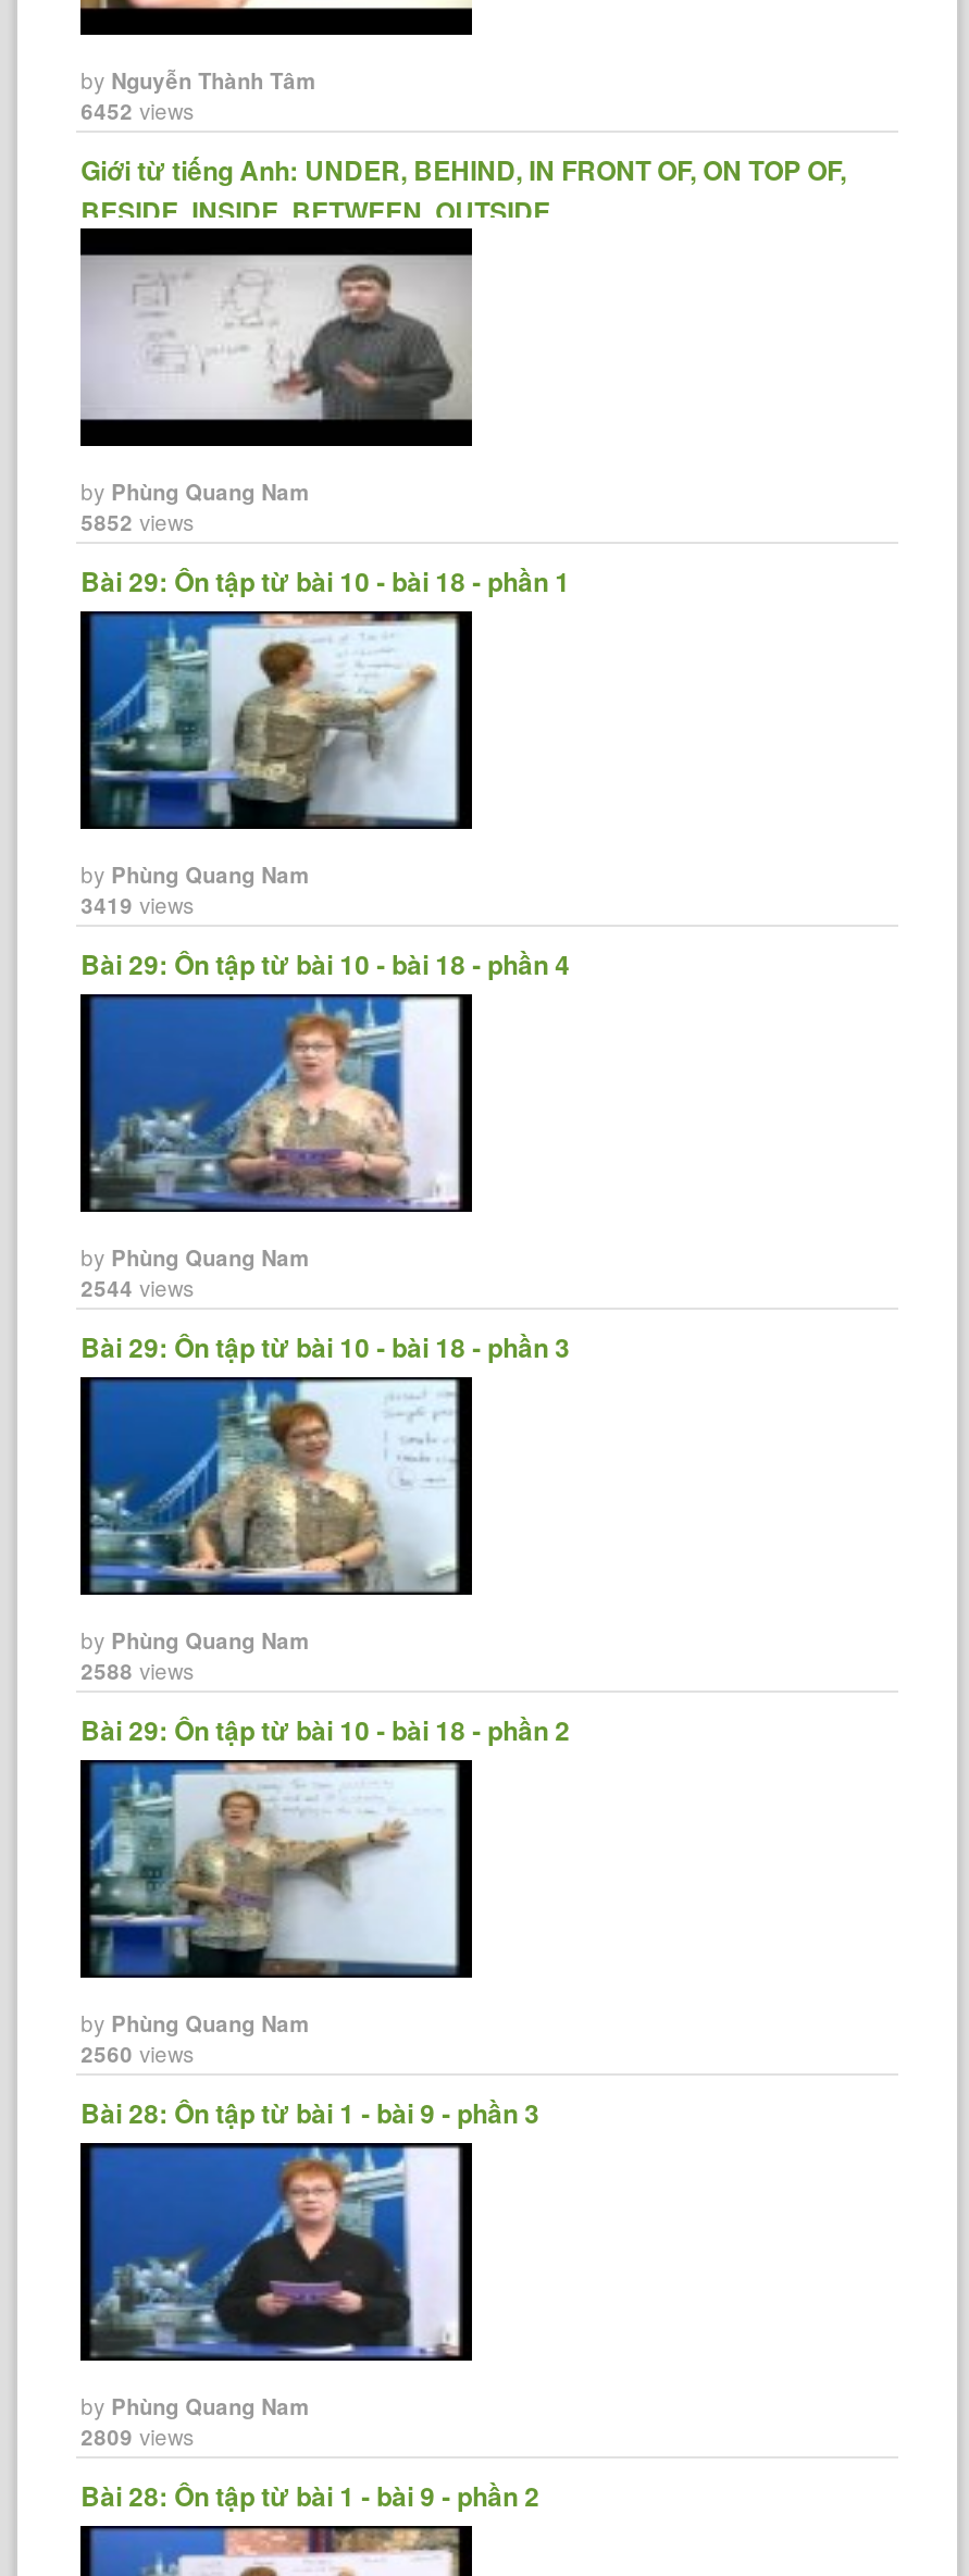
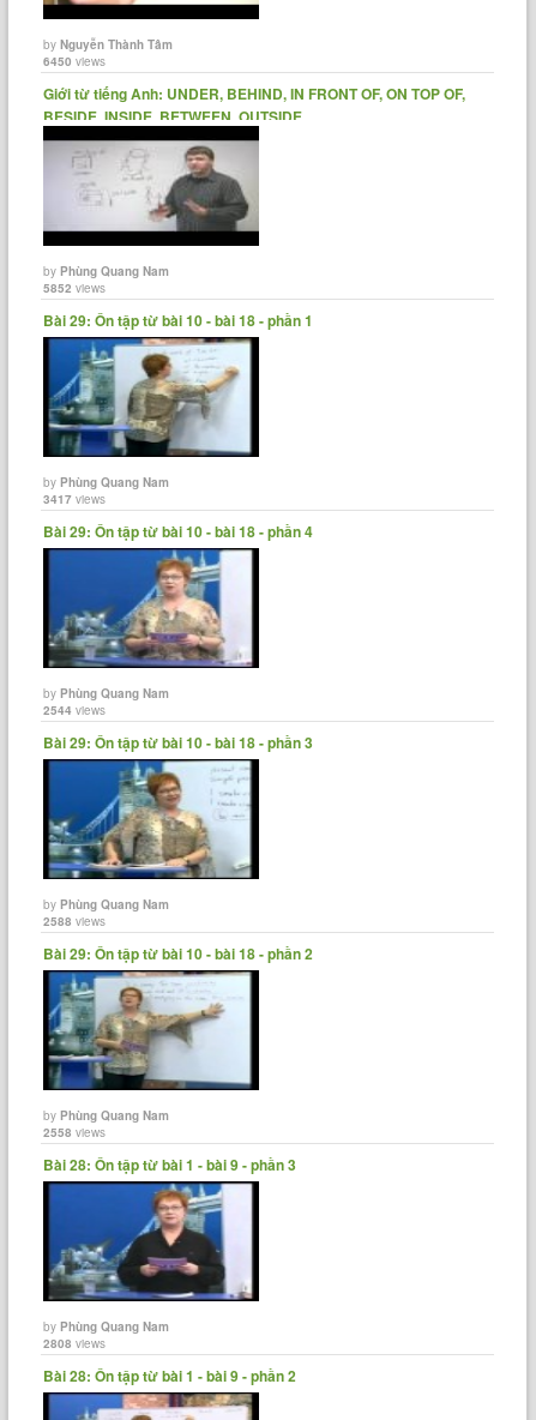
- 6452views
+ 6450views

- 3419 views
+ 3417 views

- 2560 views
+ 2558 views

- 2809 views
+ 2808 views
